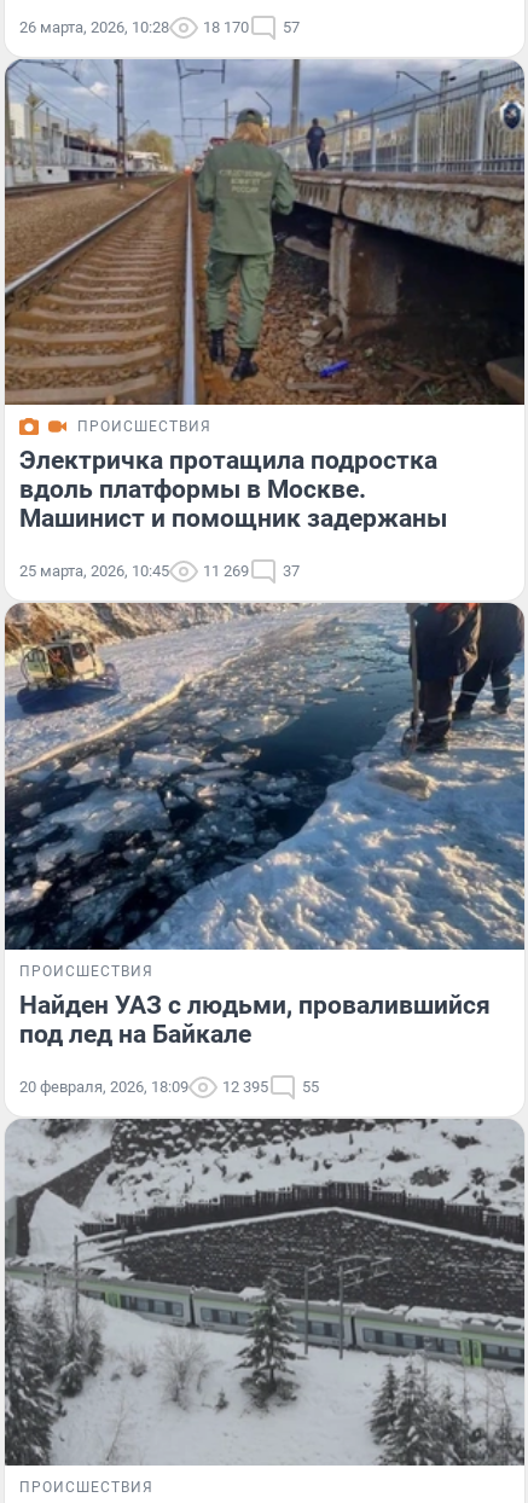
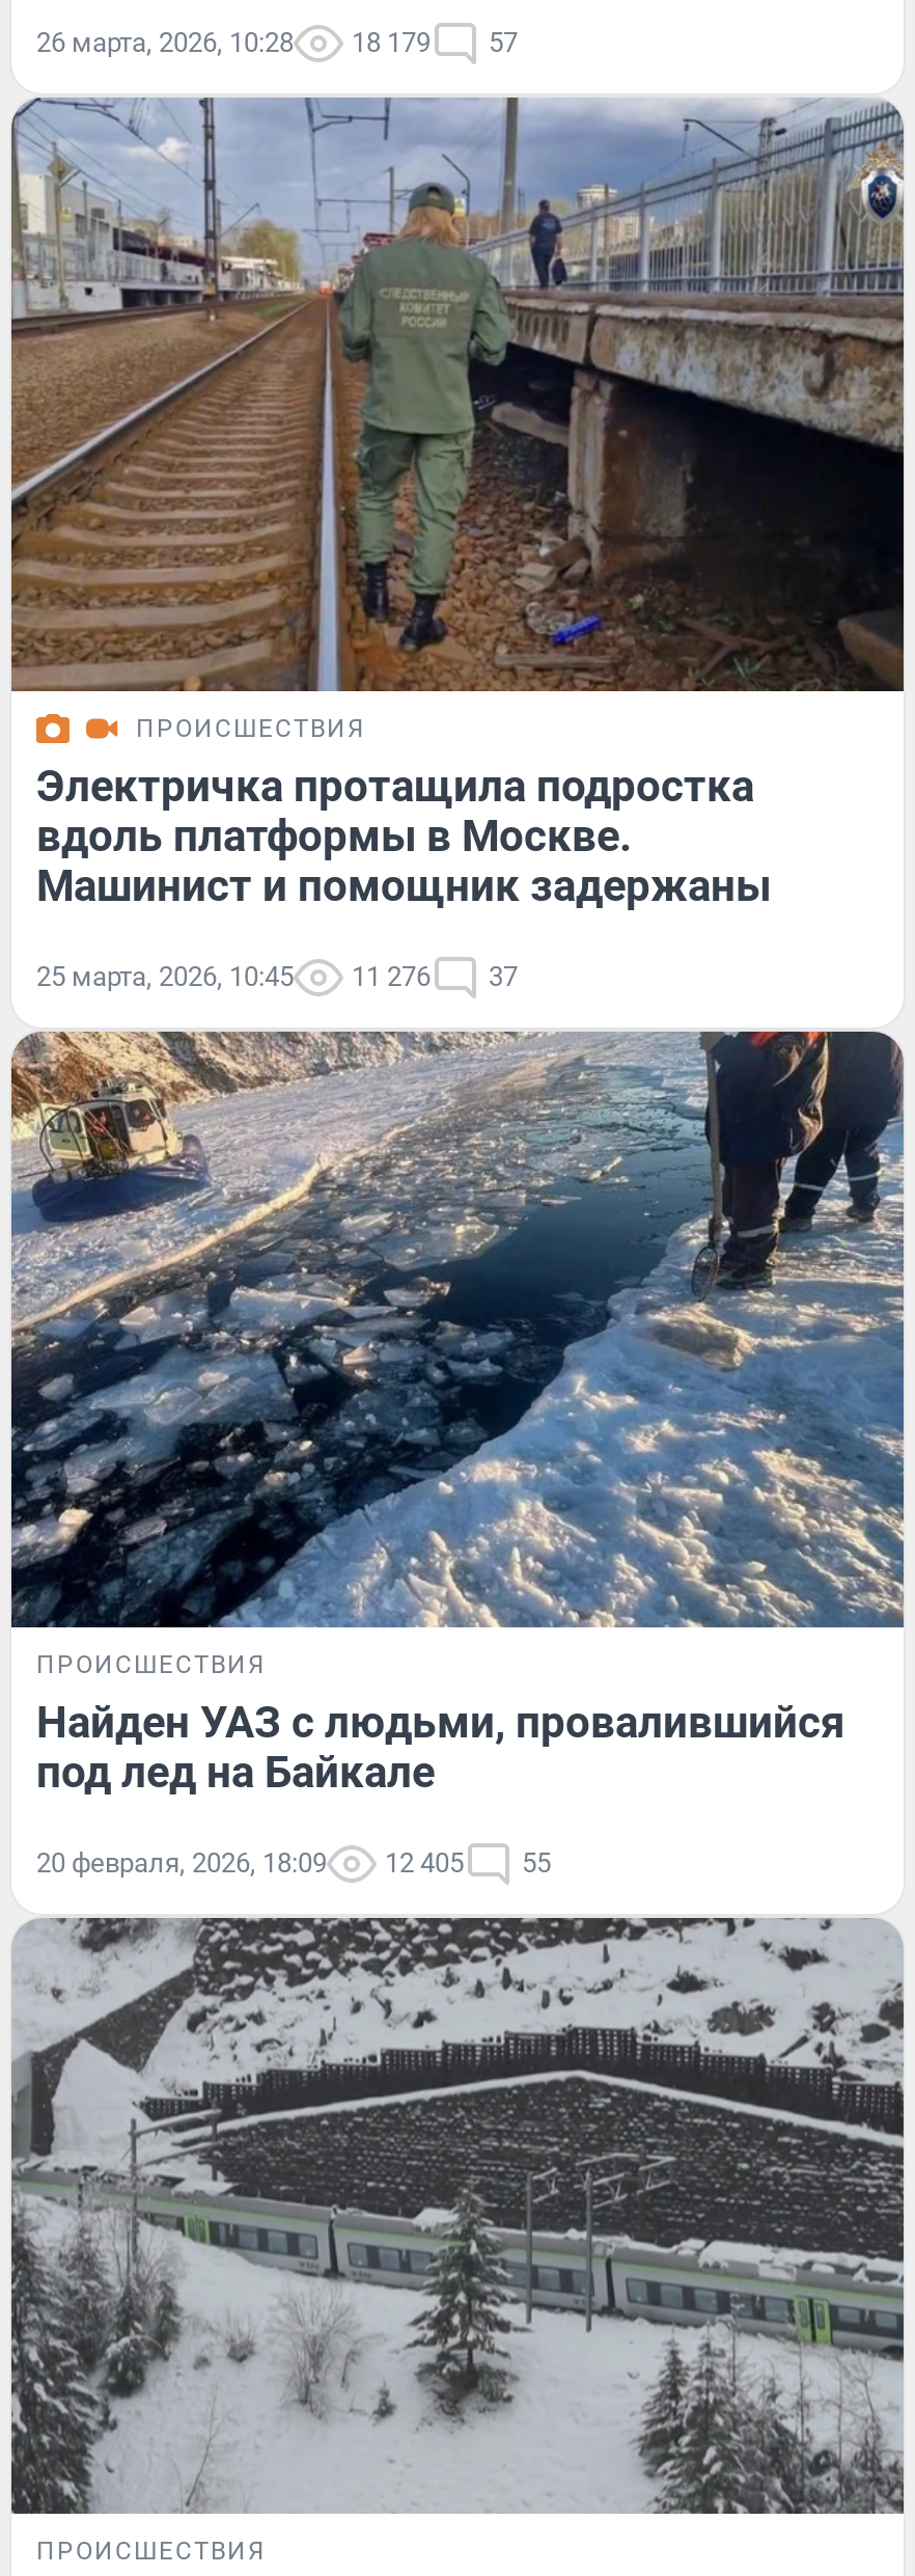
- 26 марта, 2026, 10:28 18 170 57
+ 26 марта, 2026, 10:28 18 179 57

- 25 марта, 2026, 10:45 11 269 37
+ 25 марта, 2026, 10:45 11 276 37

- 20 февраля, 2026, 18:09 12 395 55
+ 20 февраля, 2026, 18:09 12 405 55
